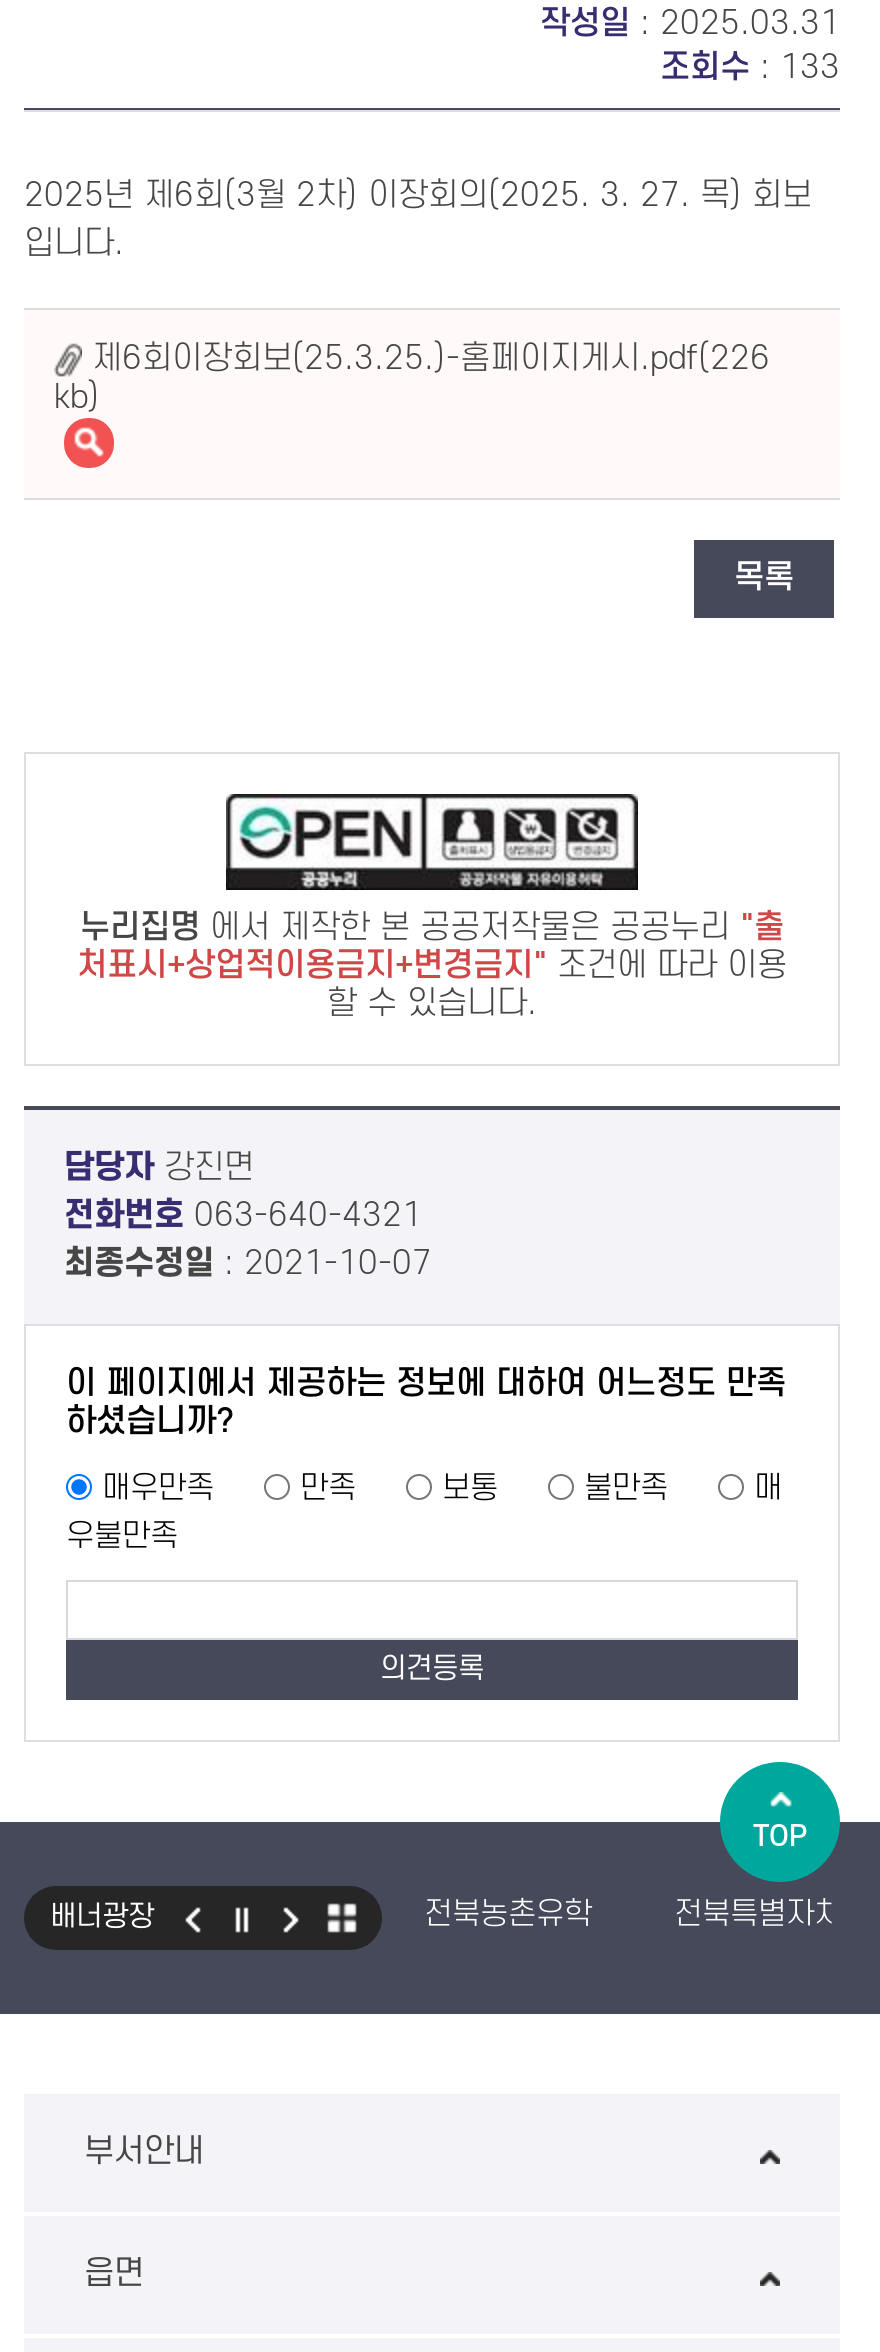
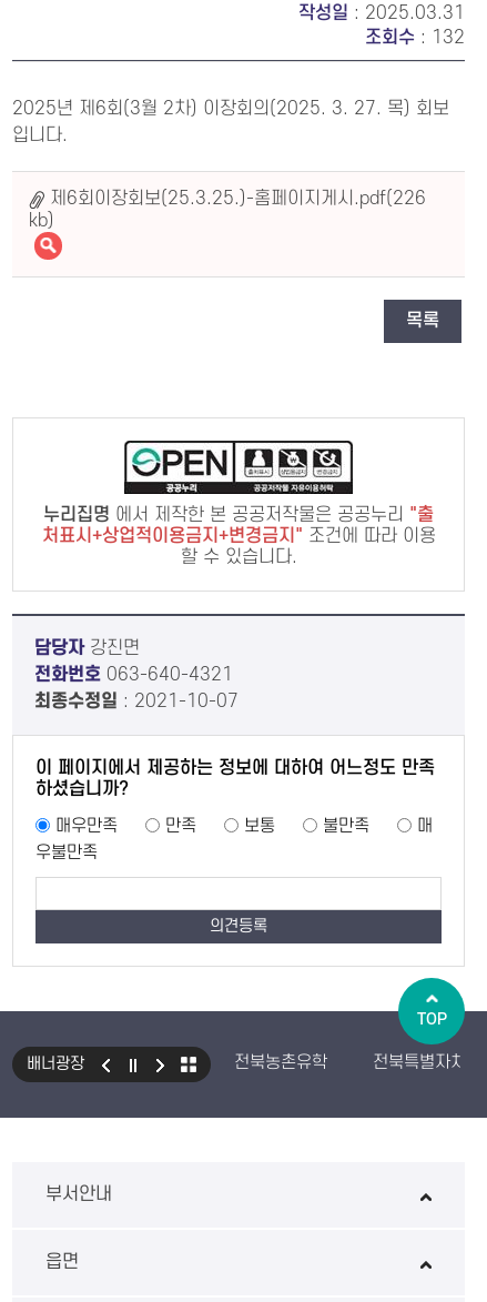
- 조회수: 133
+ 조회수: 132
